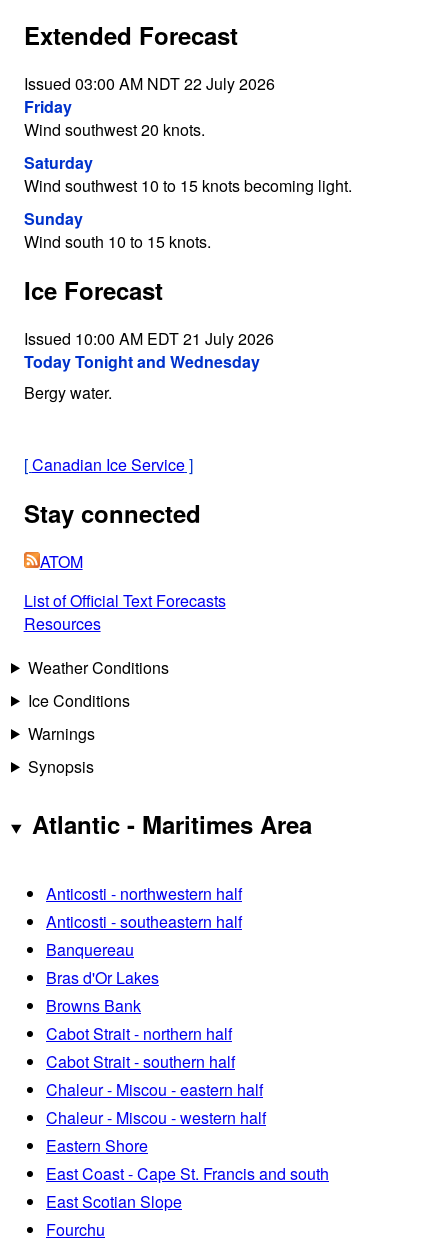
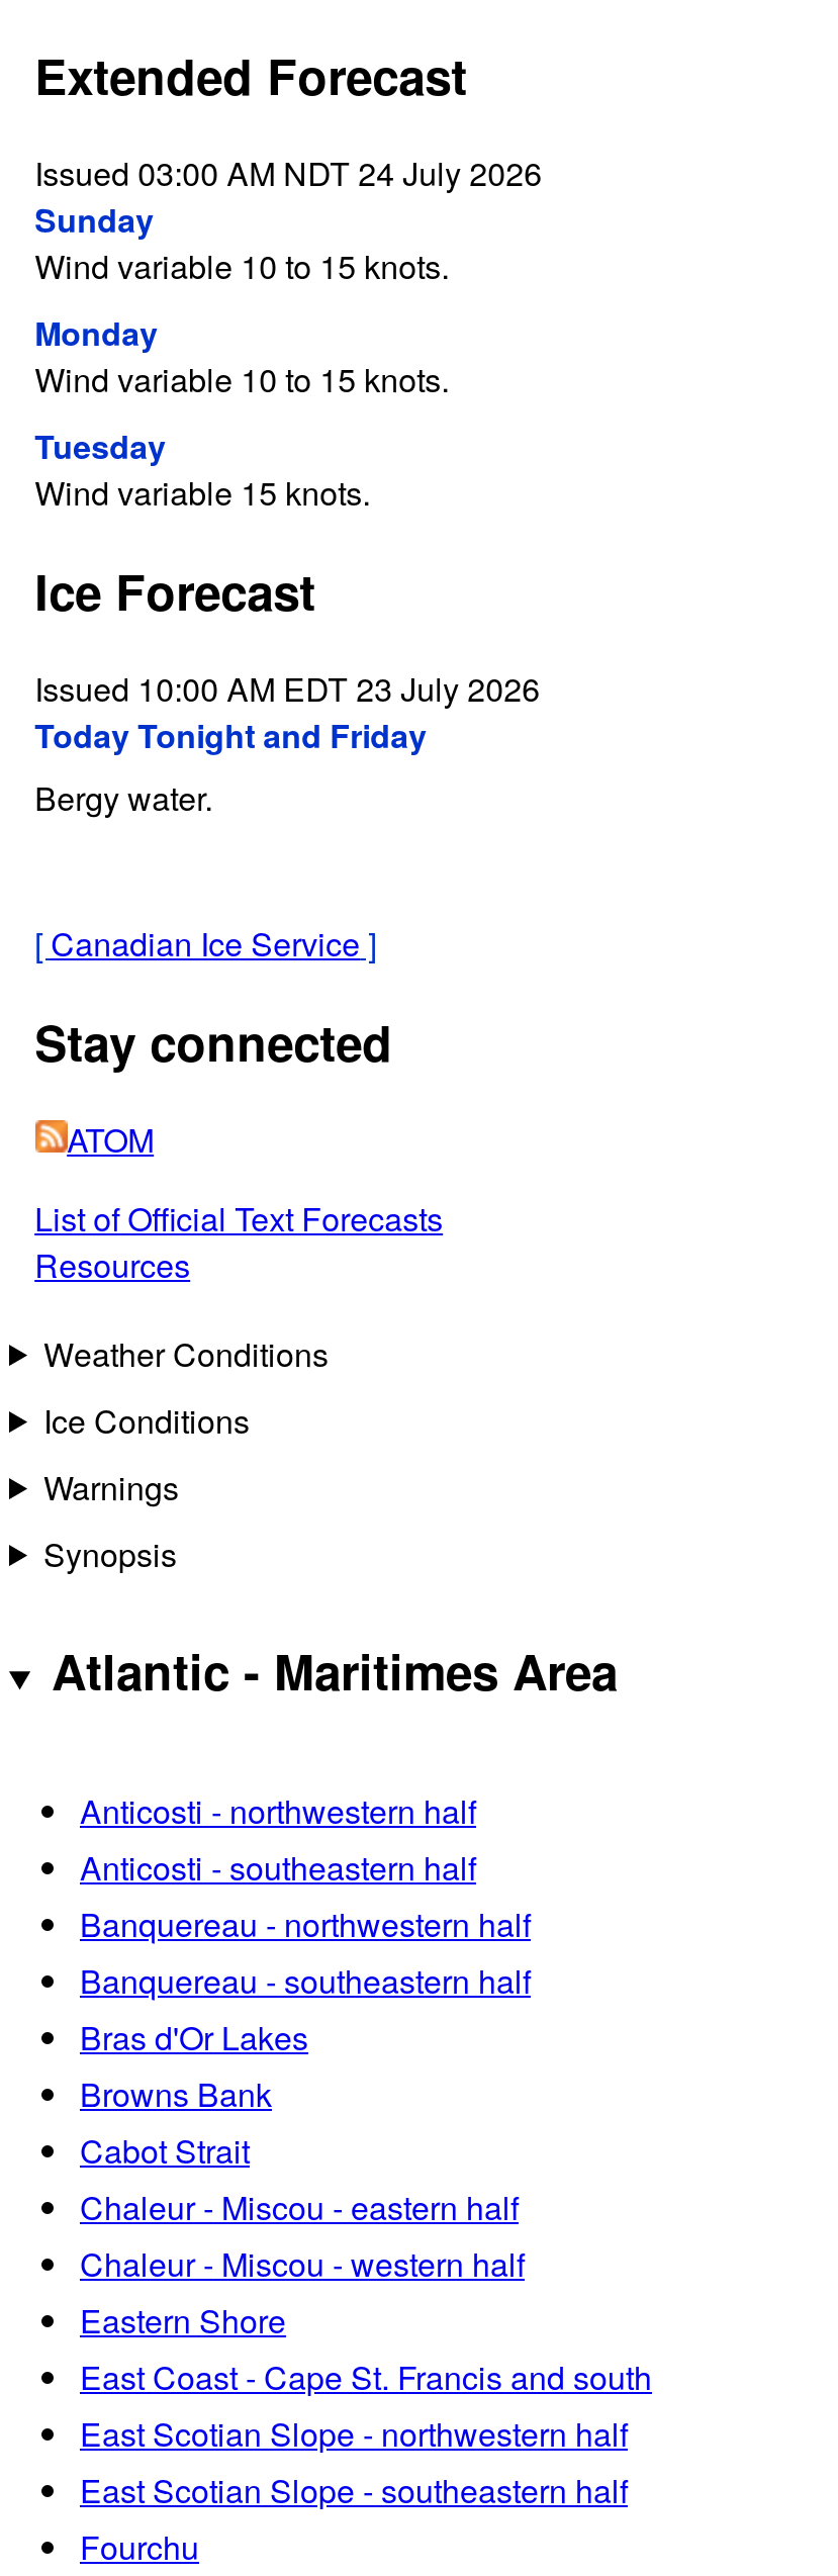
- Issued 03:00 AM NDT 22 July 2026
- Friday
- Wind southwest 20 knots.
- Saturday
- Wind southwest 10 to 15 knots becoming light.
+ Issued 03:00 AM NDT 24 July 2026

moved up: Sunday

- Wind south 10 to 15 knots.
+ Wind variable 10 to 15 knots.
+ Monday
+ Wind variable 10 to 15 knots.
+ Tuesday
+ Wind variable 15 knots.

- Issued 10:00 AM EDT 21 July 2026
+ Issued 10:00 AM EDT 23 July 2026

- Today Tonight and Wednesday
+ Today Tonight and Friday

- Banquereau
+ Banquereau - northwestern half
+ Banquereau - southeastern half

- Cabot Strait - northern half
- Cabot Strait - southern half
+ Cabot Strait

- East Scotian Slope
+ East Scotian Slope - northwestern half
+ East Scotian Slope - southeastern half
